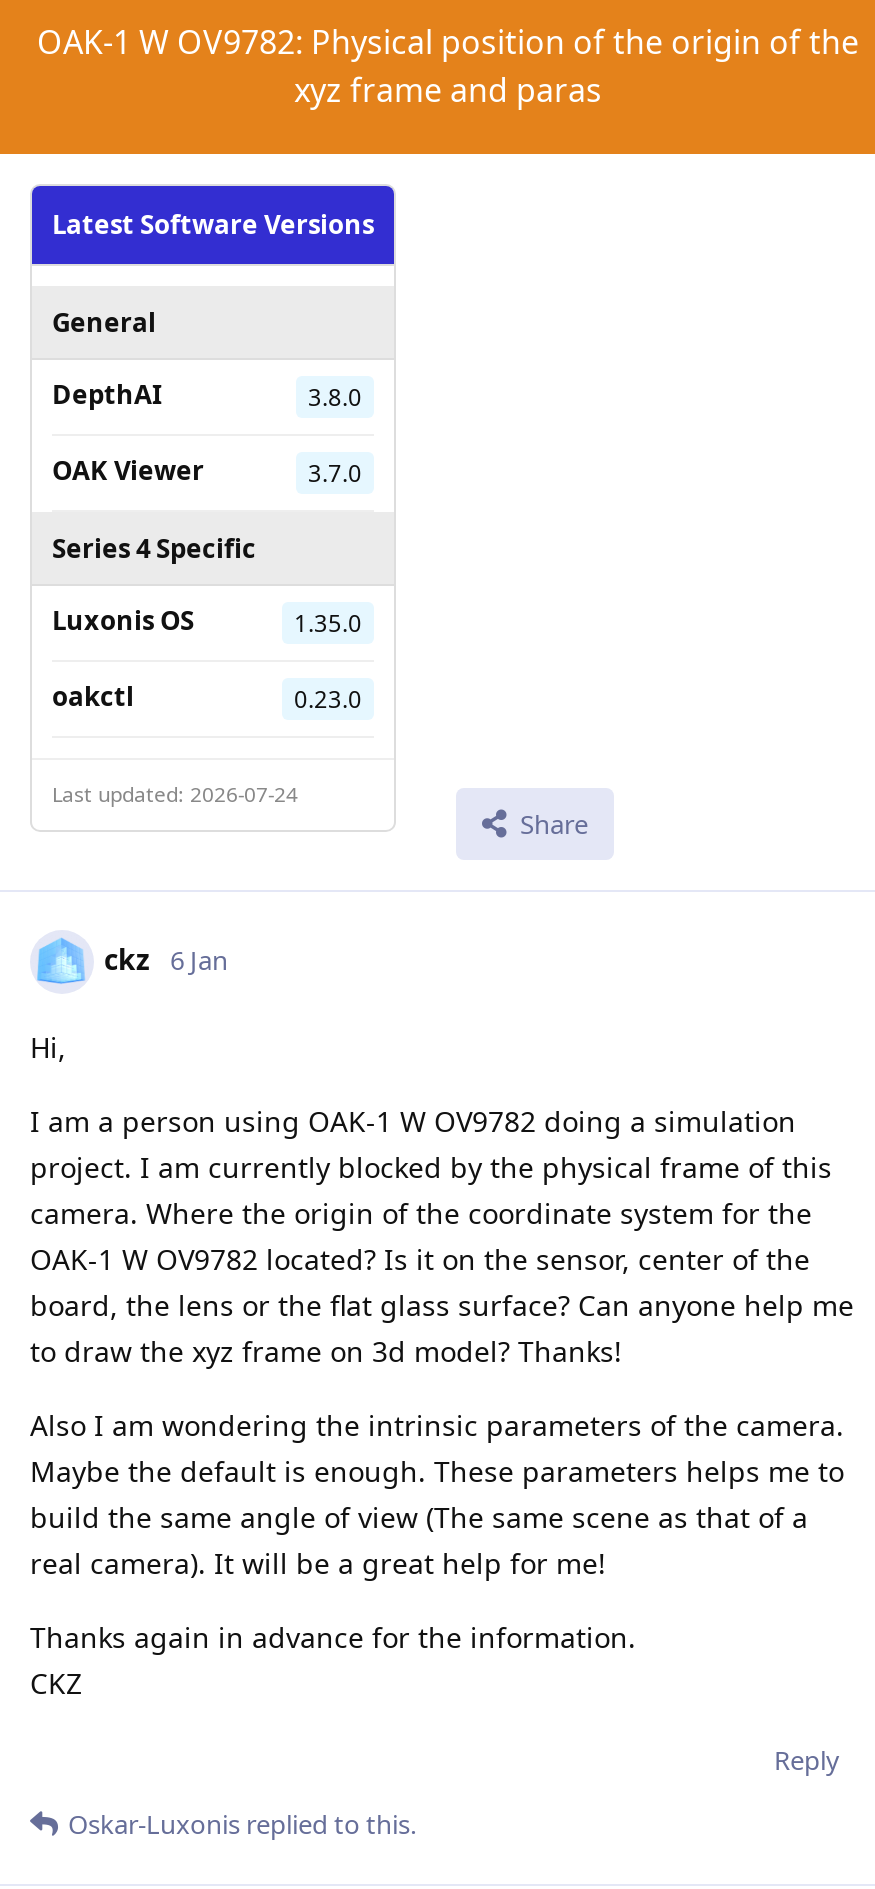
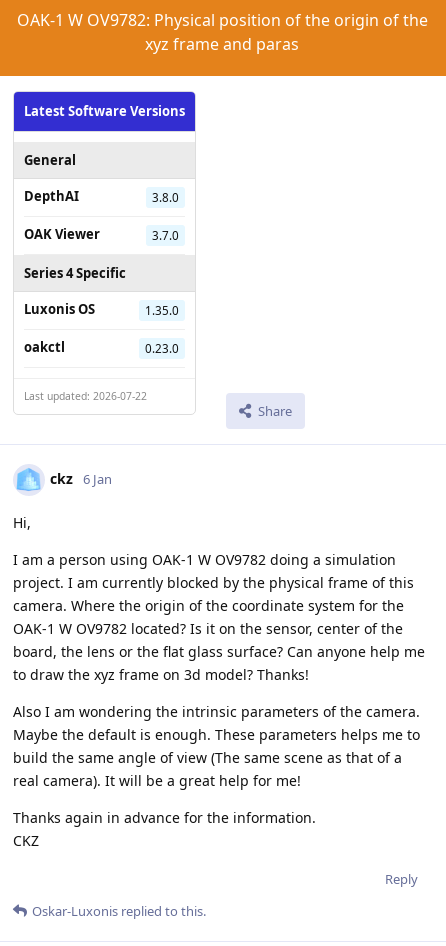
- Last updated: 2026-07-24
+ Last updated: 2026-07-22
